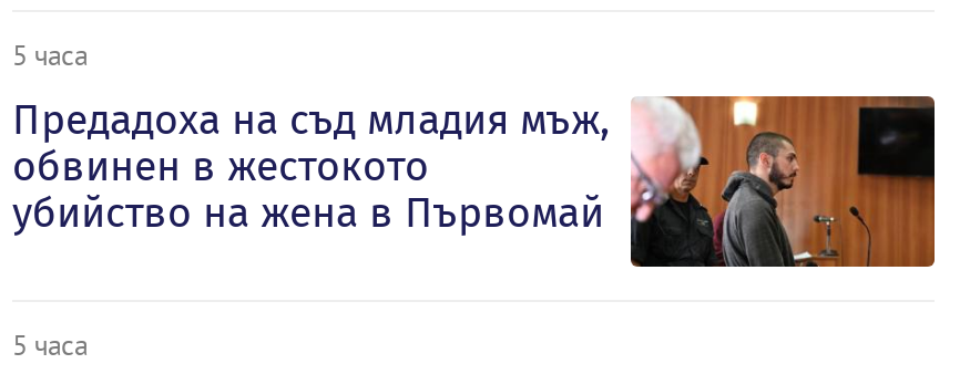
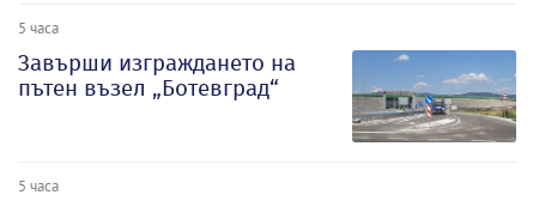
- Предадоха на съд младия мъж,
- обвинен в жестокото
- убийство на жена в Първомай
+ Завърши изграждането на
+ пътен възел „Ботевград“

- [image]
+ [image]
